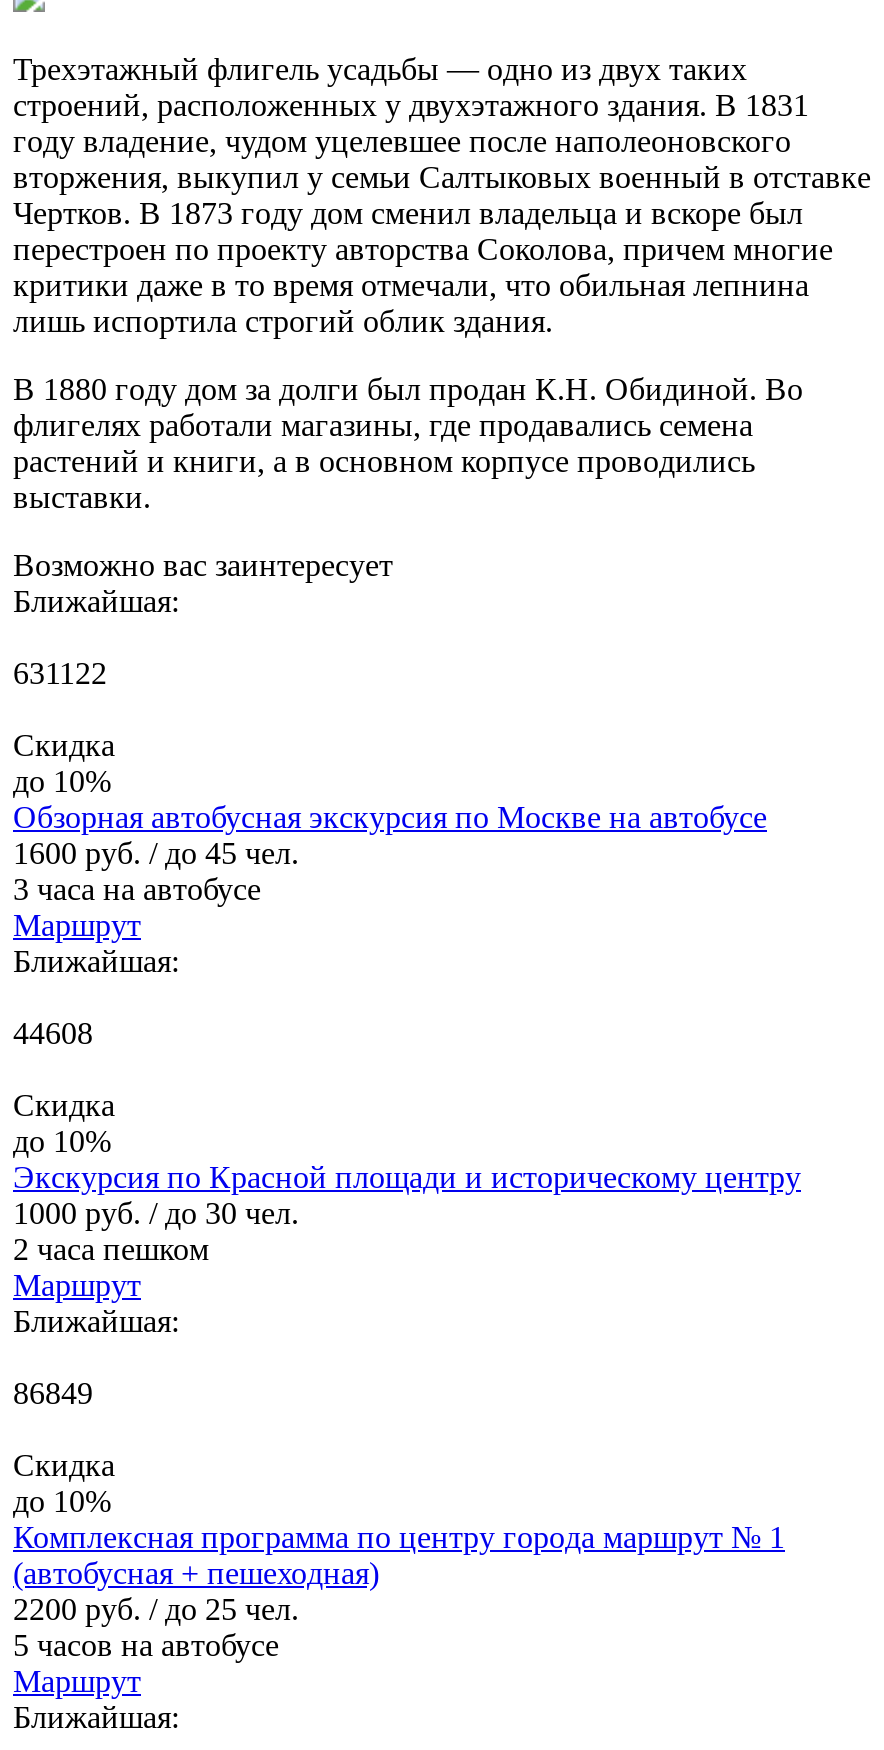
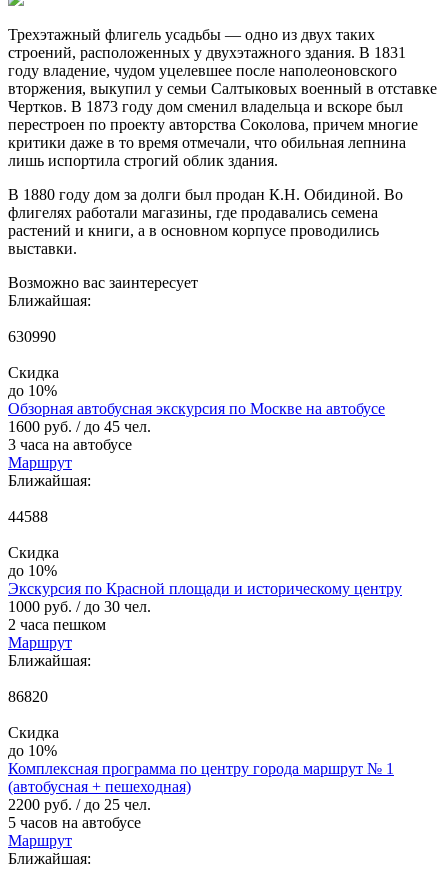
- 631122
+ 630990

- 44608
+ 44588

- 86849
+ 86820
